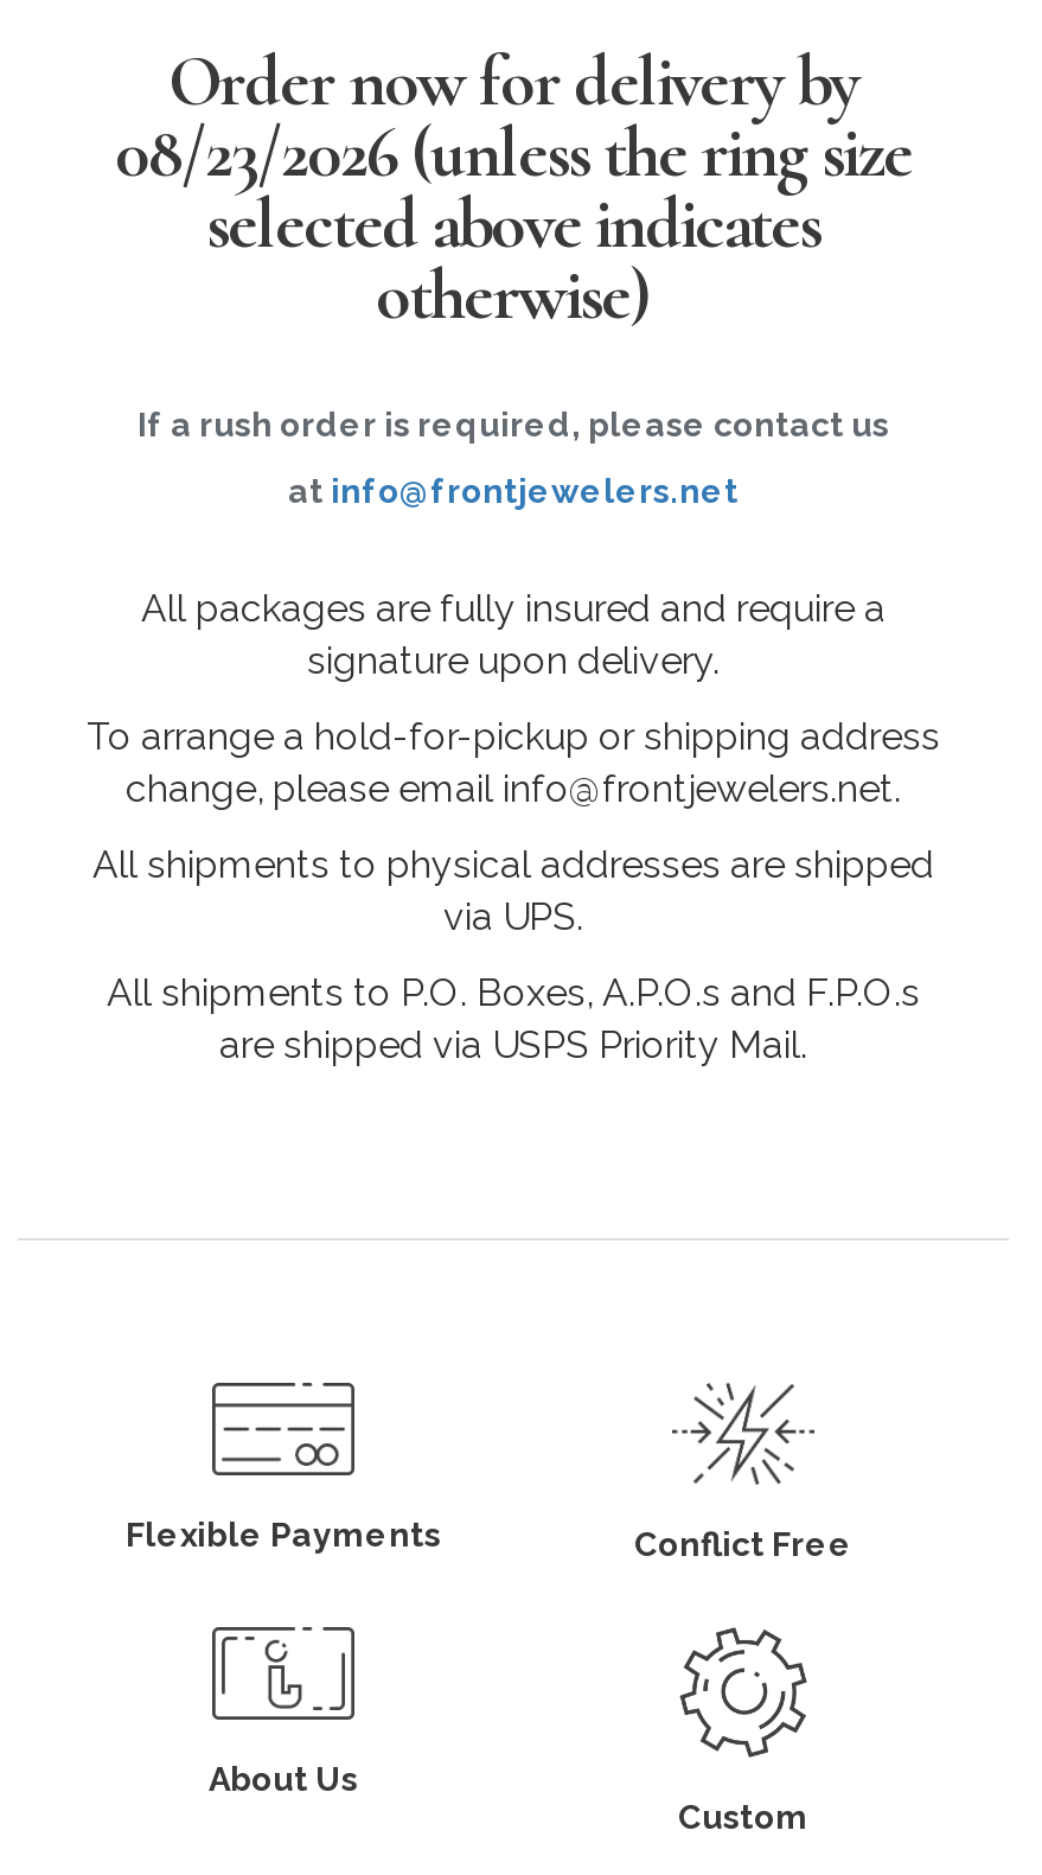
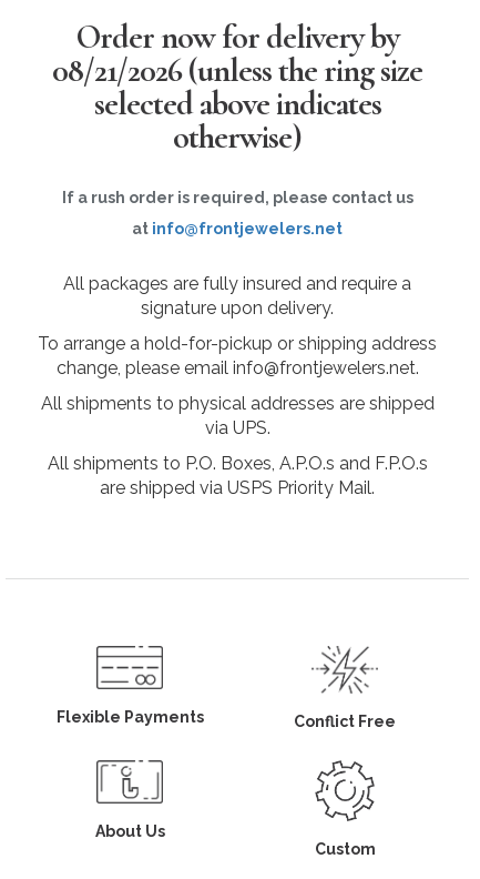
- 08/23/2026 (unless the ring size
+ 08/21/2026 (unless the ring size
